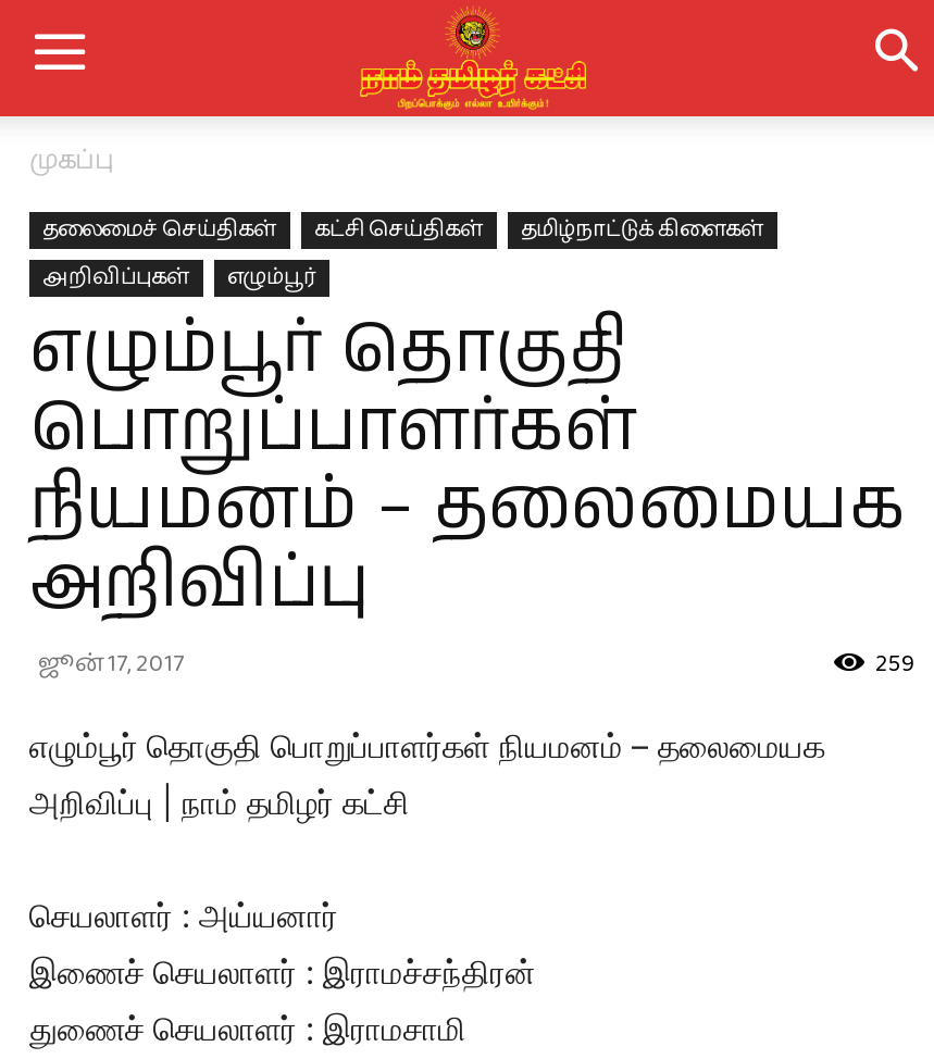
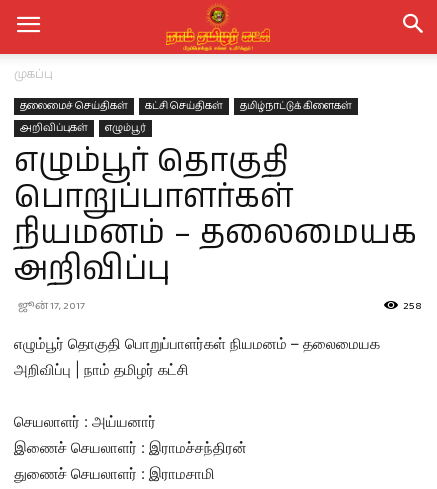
- 259
+ 258
